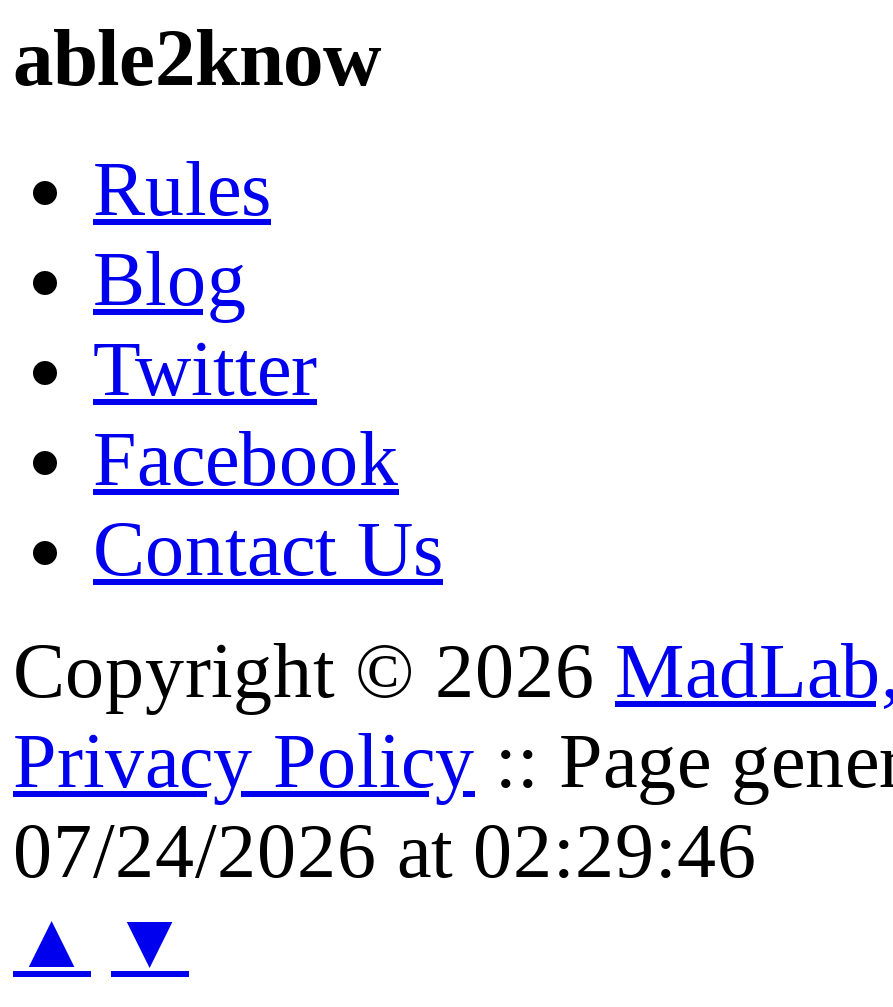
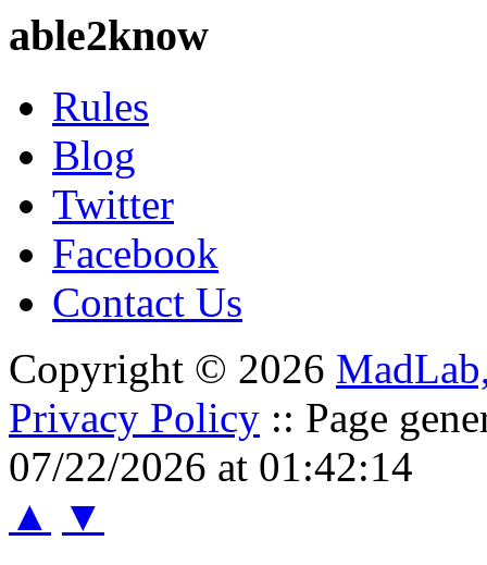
- 07/24/2026 at 02:29:46
+ 07/22/2026 at 01:42:14
